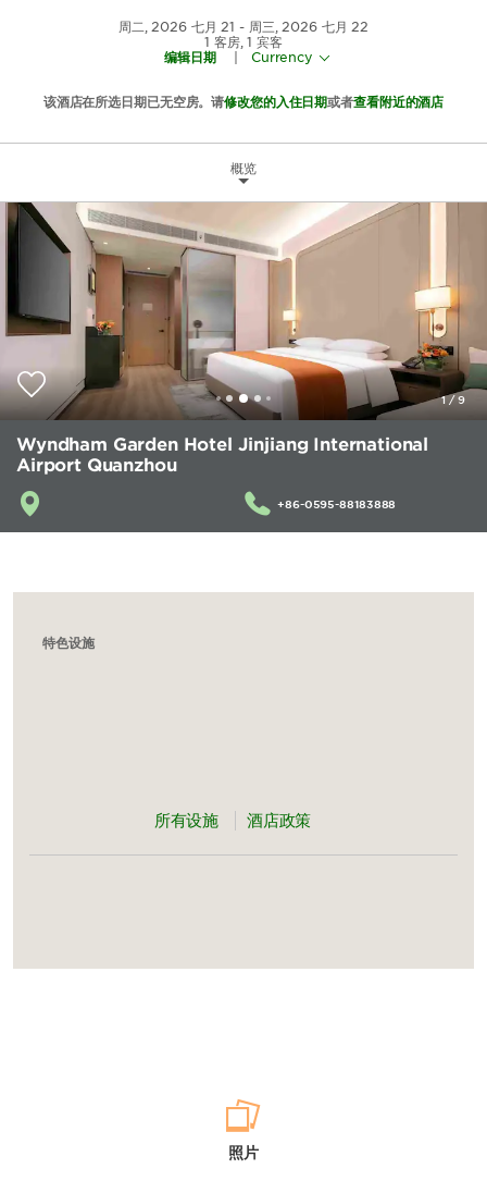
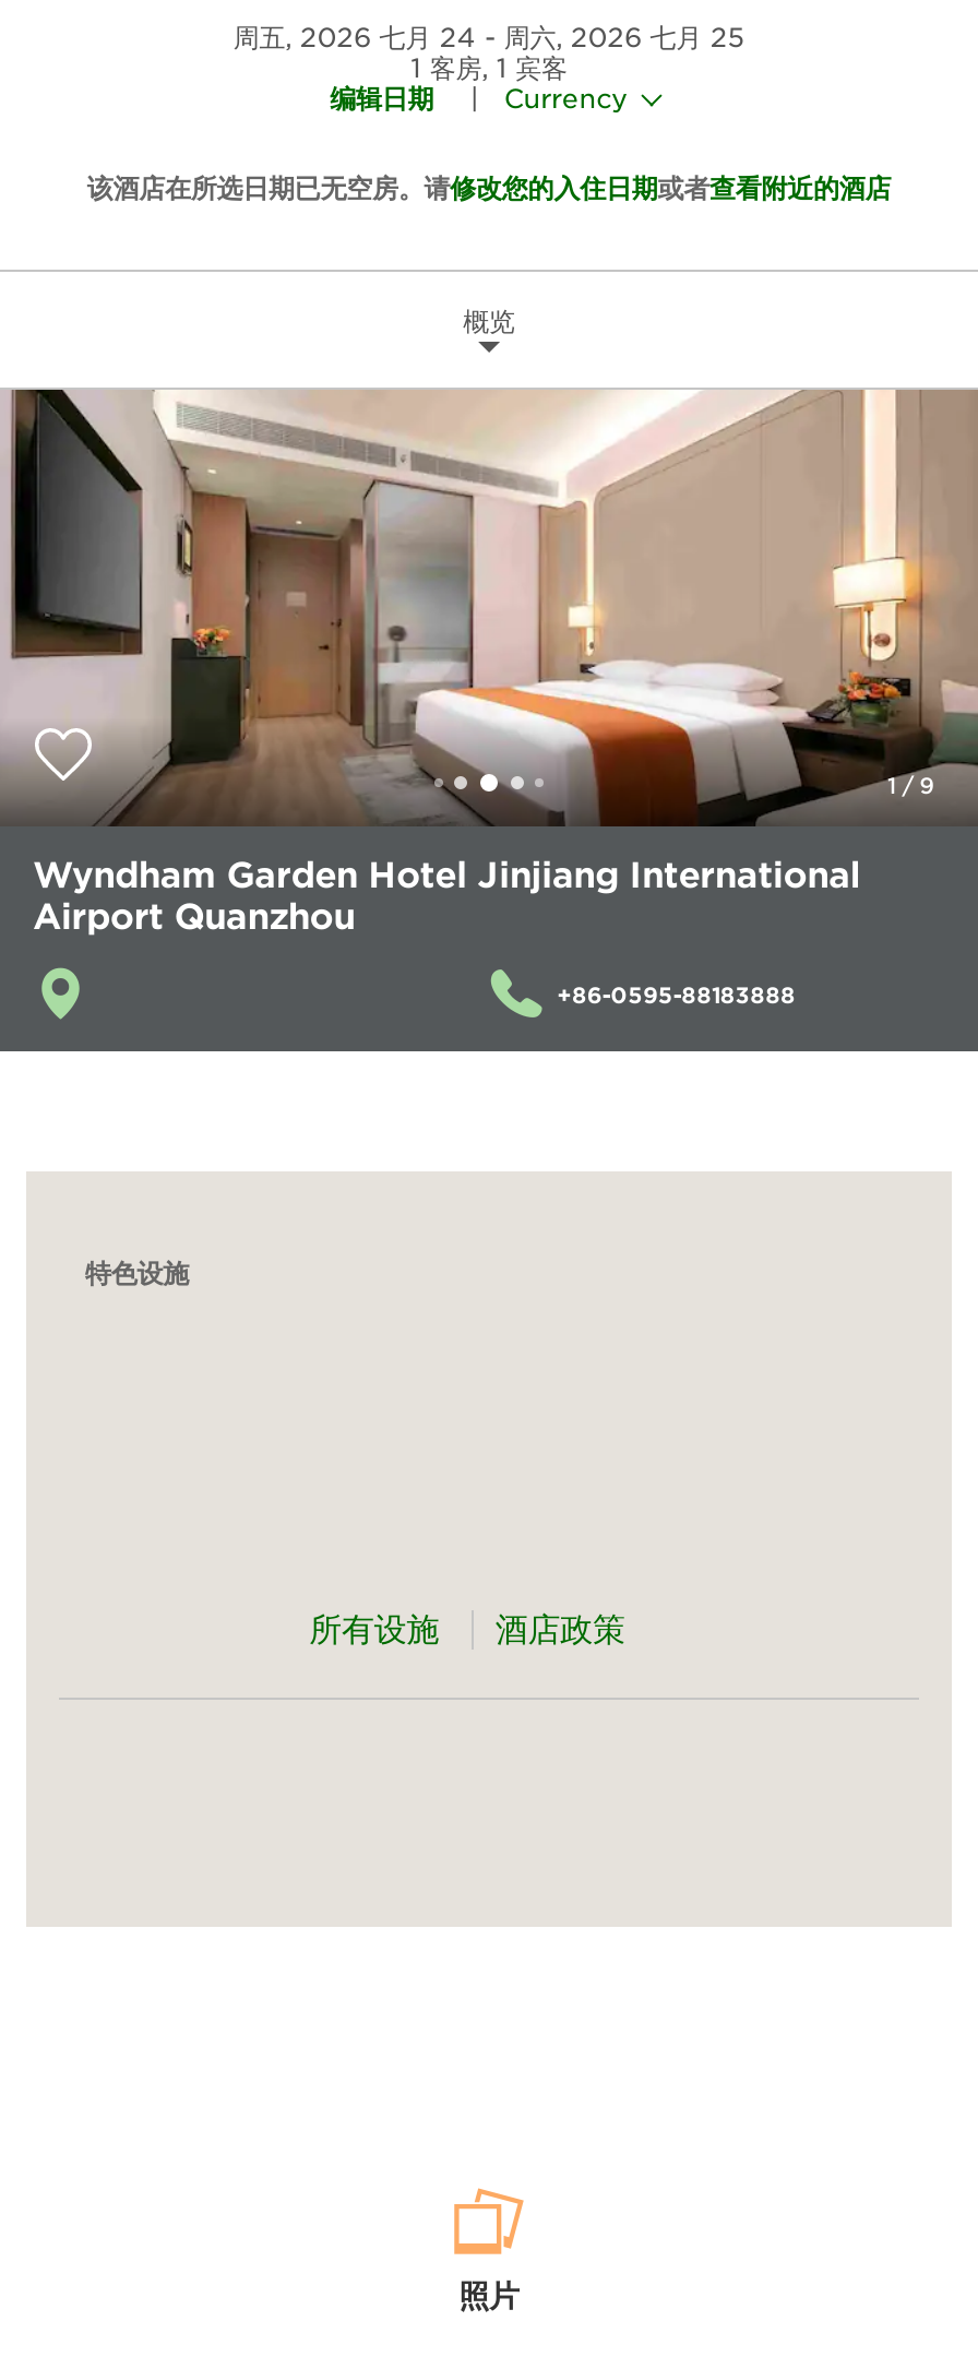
- 周二, 2026 七月 21
+ 周五, 2026 七月 24

- 周三, 2026 七月 22
+ 周六, 2026 七月 25
